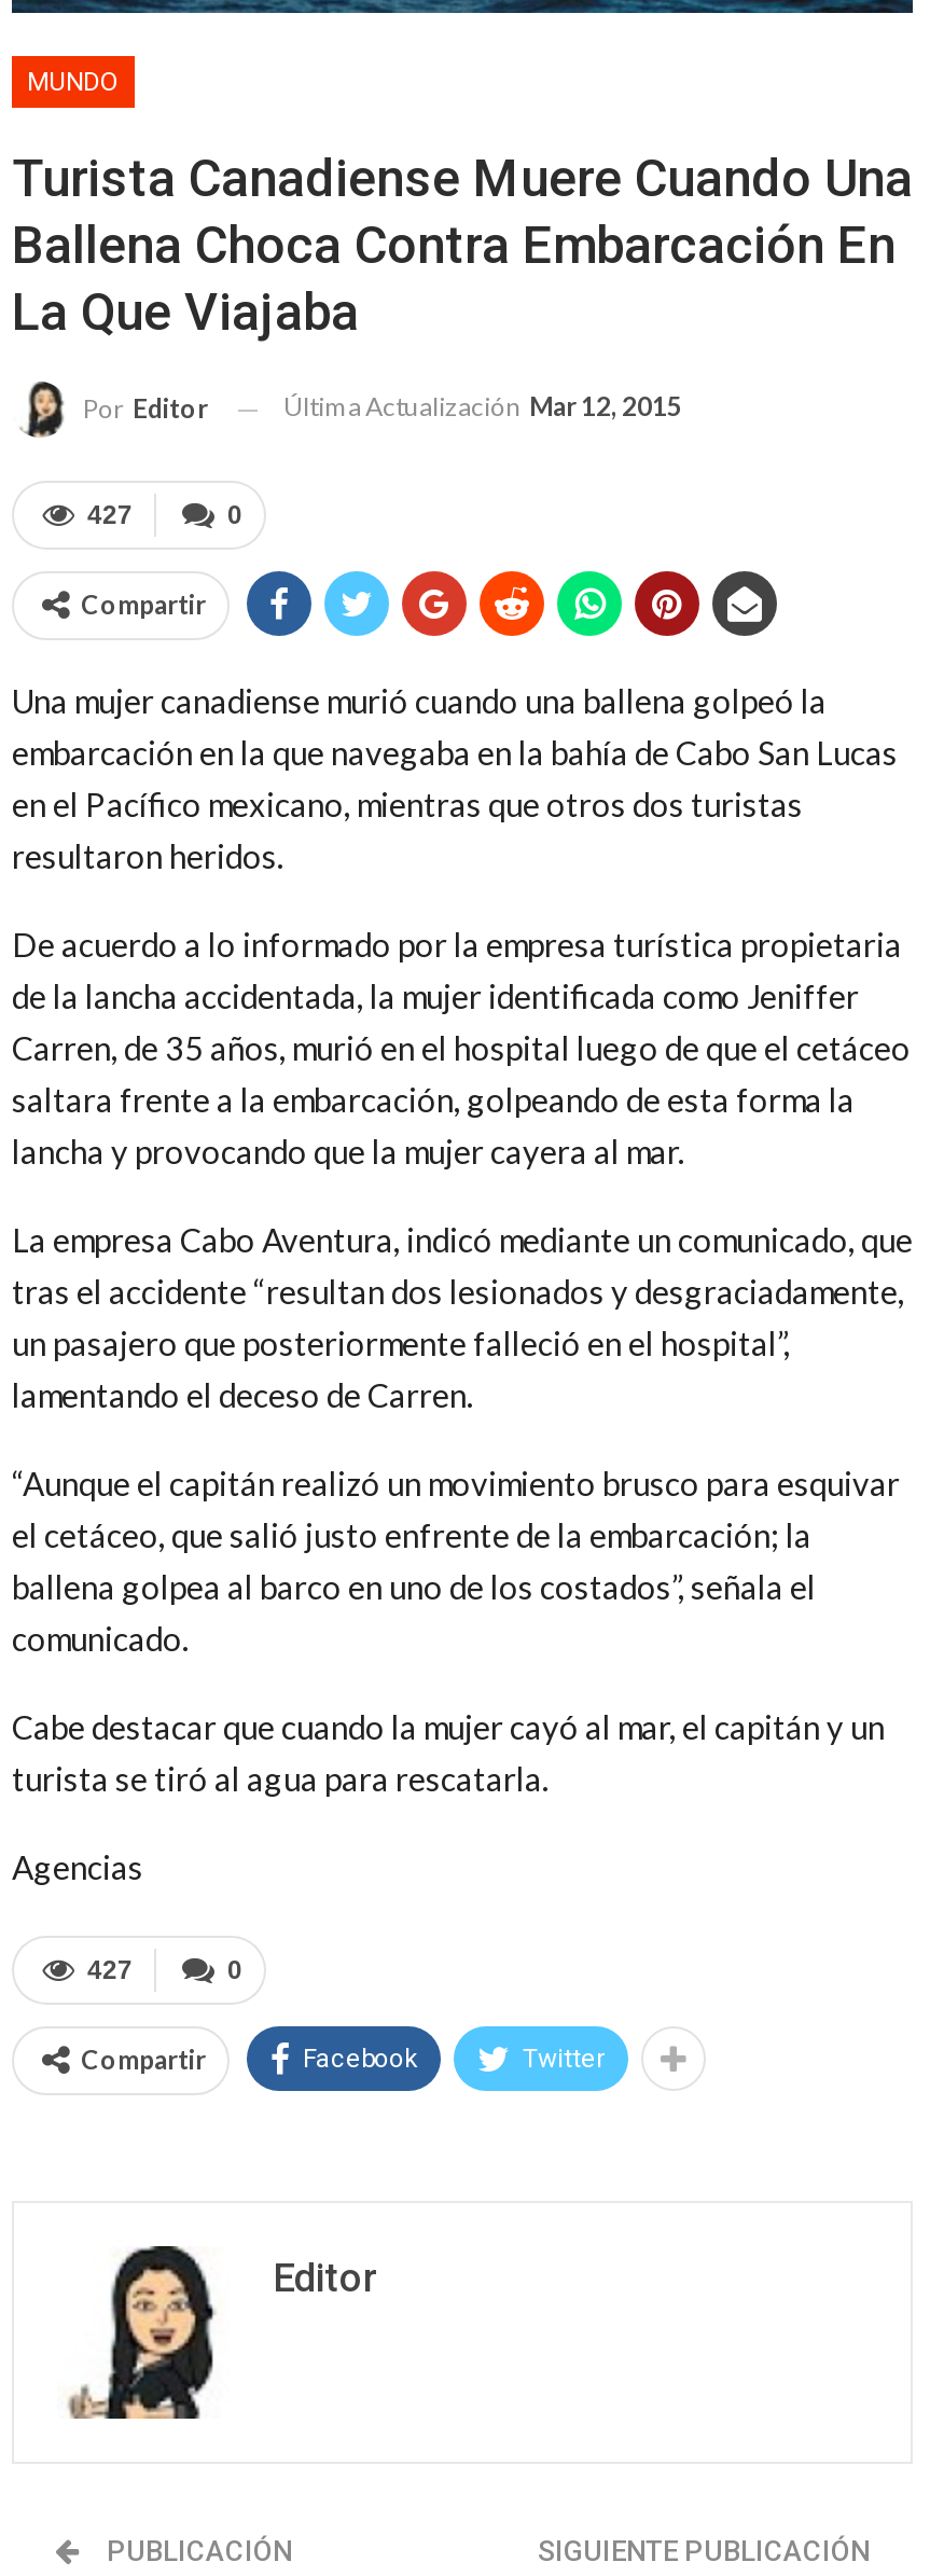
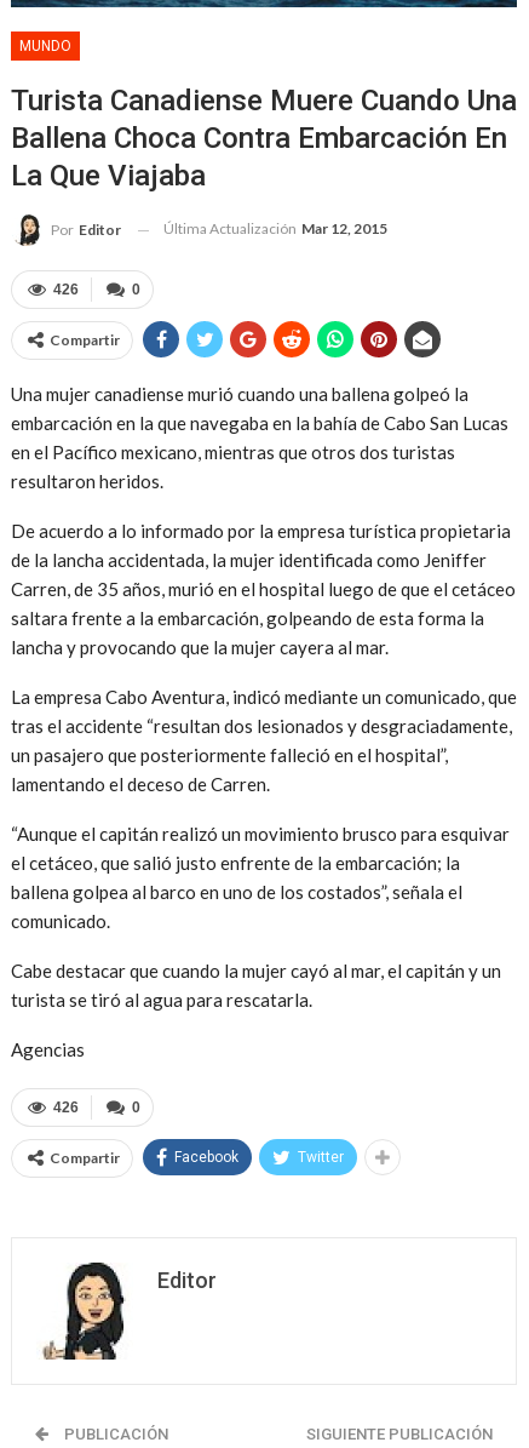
- 427
+ 426

- 427
+ 426
